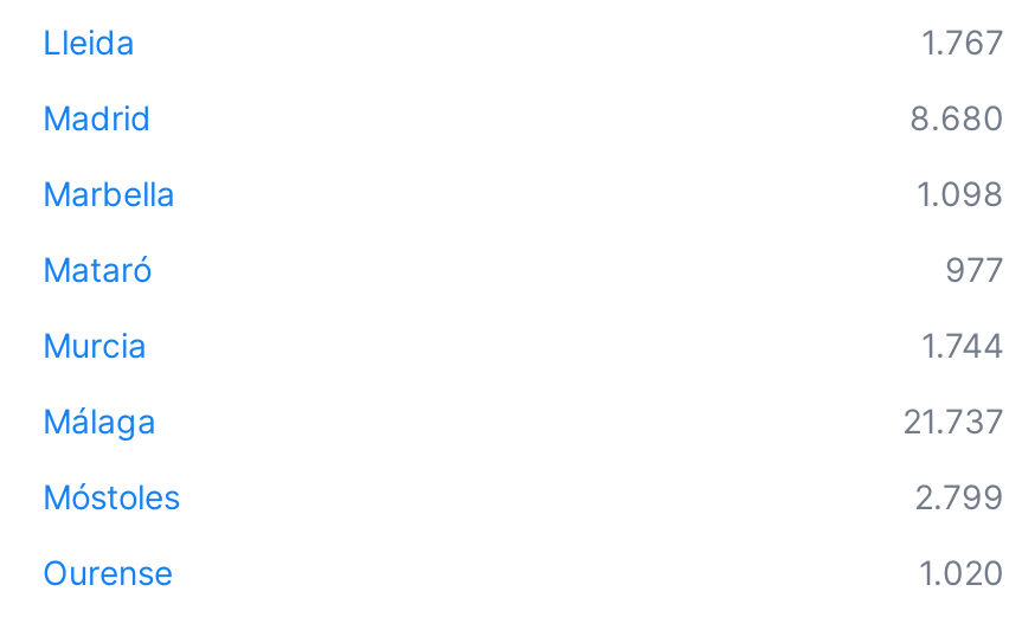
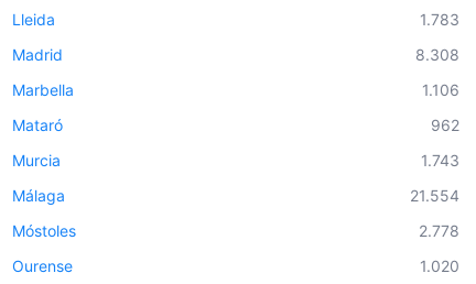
- 1.767
+ 1.783

- 8.680
+ 8.308

- 1.098
+ 1.106

- 977
+ 962

- 1.744
+ 1.743

- 21.737
+ 21.554

- 2.799
+ 2.778
